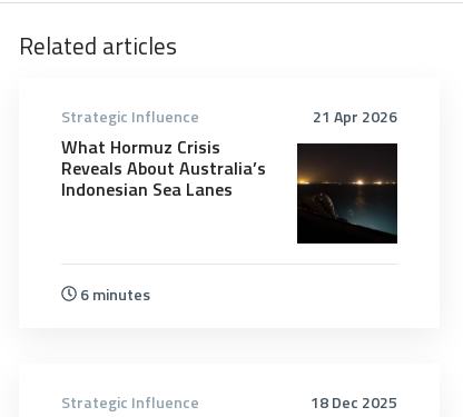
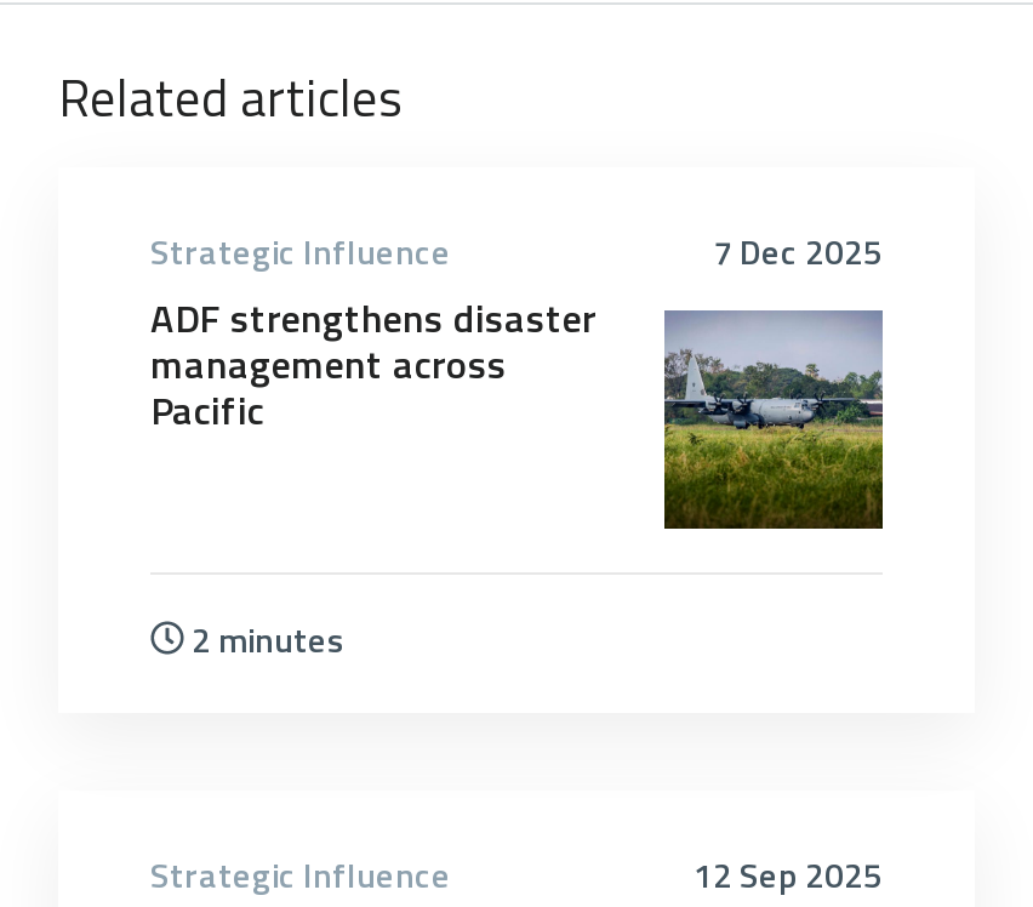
- 21 Apr 2026
+ 7 Dec 2025

- [image]
- What Hormuz Crisis
- Reveals About Australia’s
- Indonesian Sea Lanes
+ [image]
+ ADF strengthens disaster
+ management across
+ Pacific

- 6 minutes
+ 2 minutes

- 18 Dec 2025
+ 12 Sep 2025
